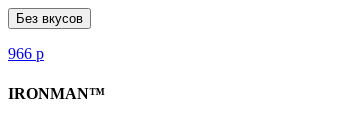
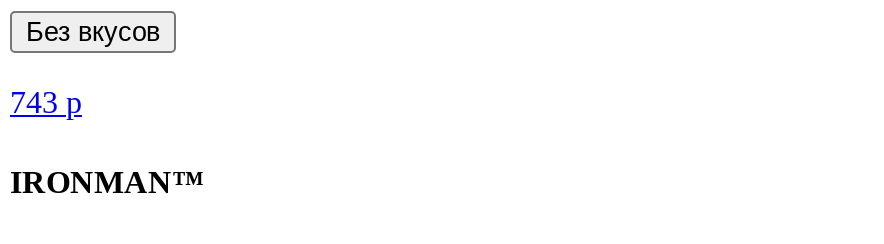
- 966 р
+ 743 р
